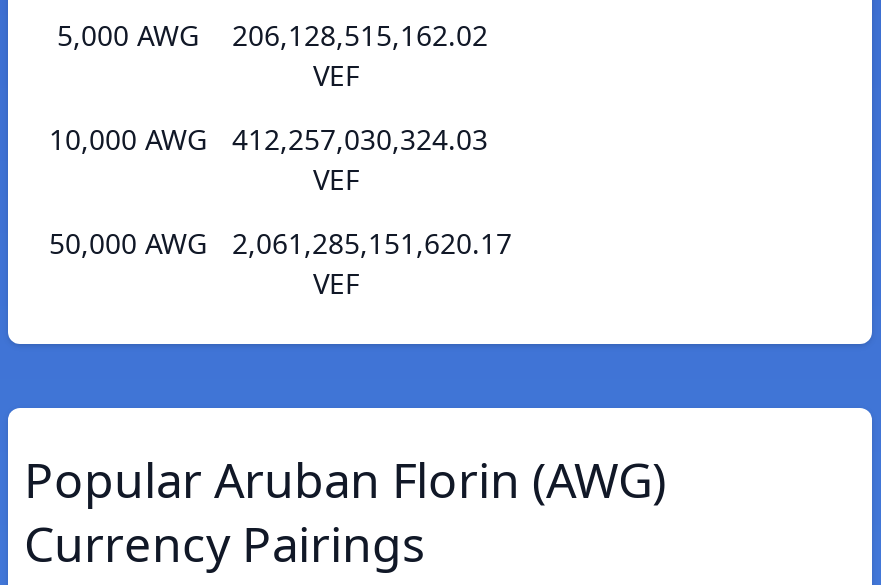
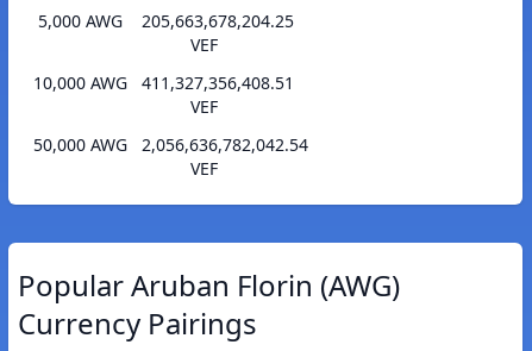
- 5,000 AWG 206,128,515,162.02
+ 5,000 AWG 205,663,678,204.25

- 10,000 AWG 412,257,030,324.03
+ 10,000 AWG 411,327,356,408.51

- 50,000 AWG 2,061,285,151,620.17
+ 50,000 AWG 2,056,636,782,042.54
